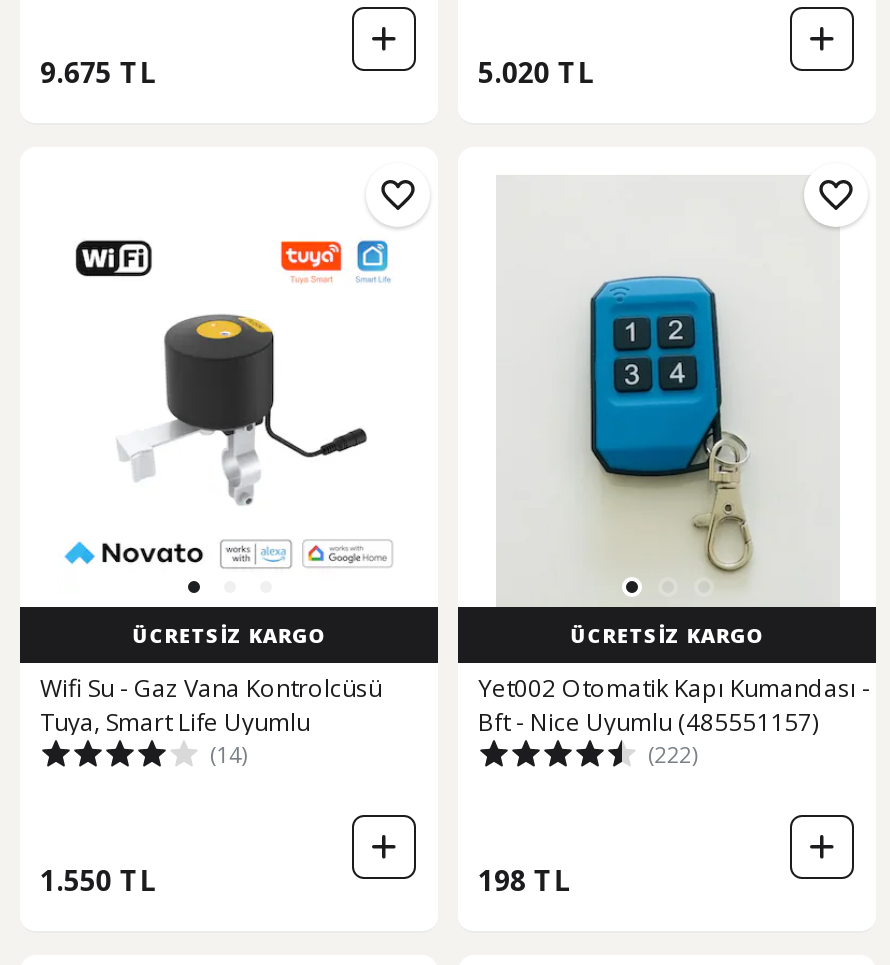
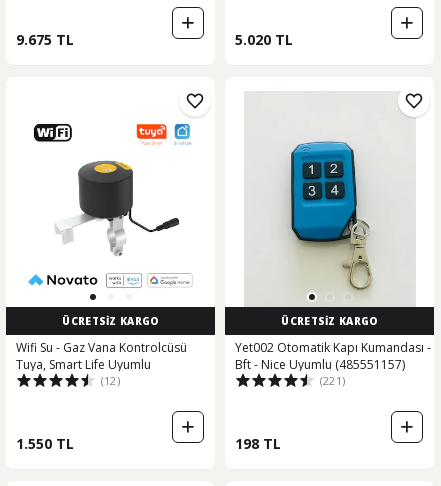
- (14)
+ (12)

- (222)
+ (221)
